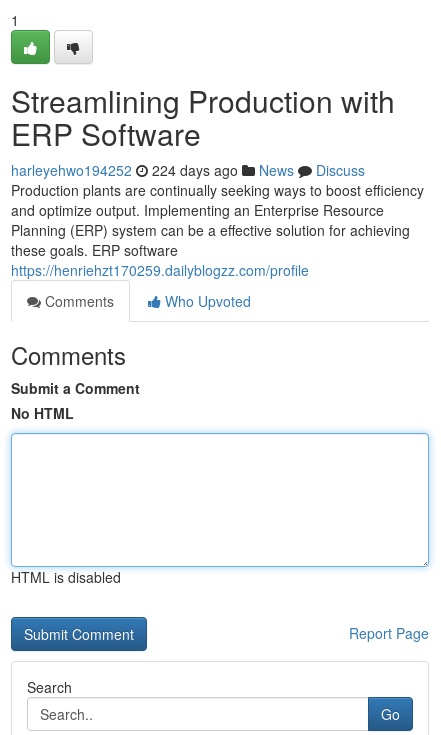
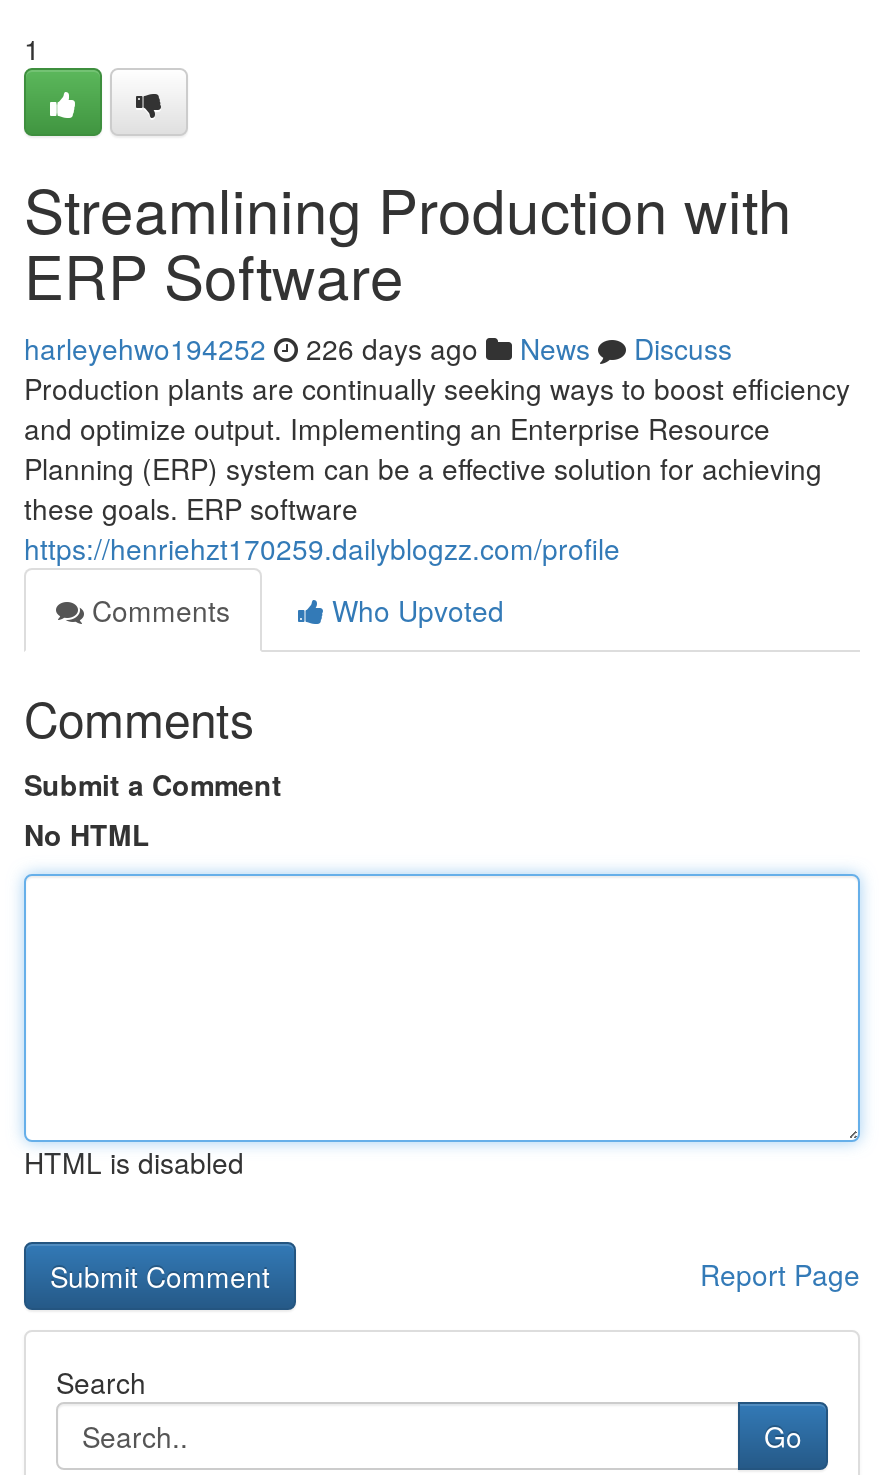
- harleyehwo194252 224 days ago News Discuss
+ harleyehwo194252 226 days ago News Discuss
